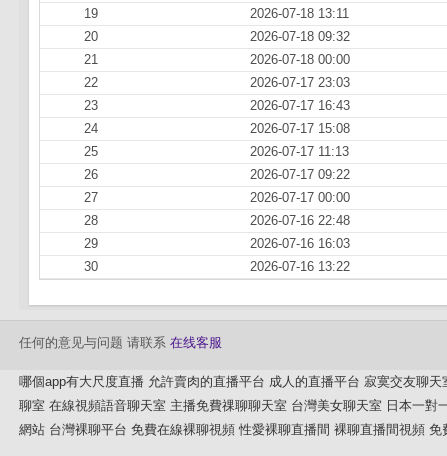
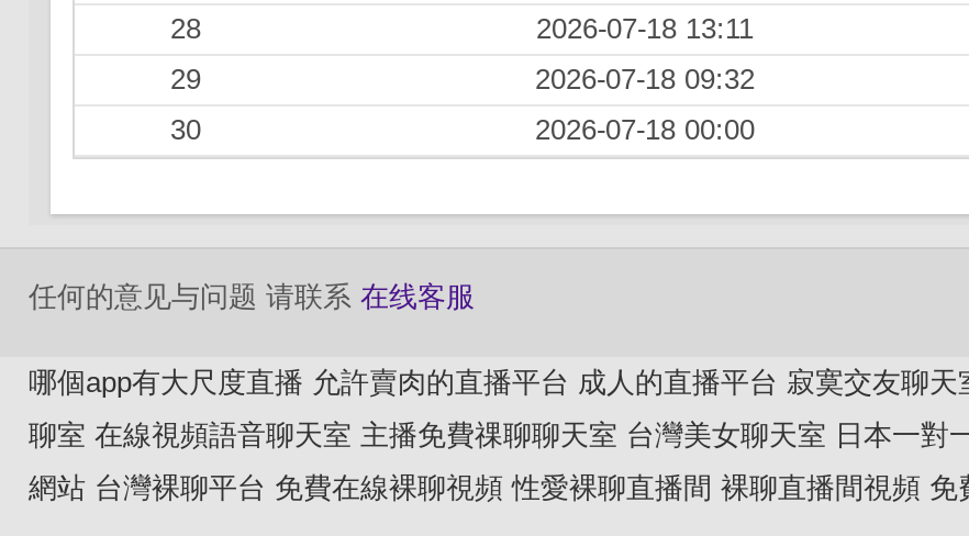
- 19
+ 28

- 20
+ 29

- 21
+ 30

- 22
- 2026-07-17 23:03
- 23
- 2026-07-17 16:43
- 24
- 2026-07-17 15:08
- 25
- 2026-07-17 11:13
- 26
- 2026-07-17 09:22
- 27
- 2026-07-17 00:00
- 28
- 2026-07-16 22:48
- 29
- 2026-07-16 16:03
- 30
- 2026-07-16 13:22
